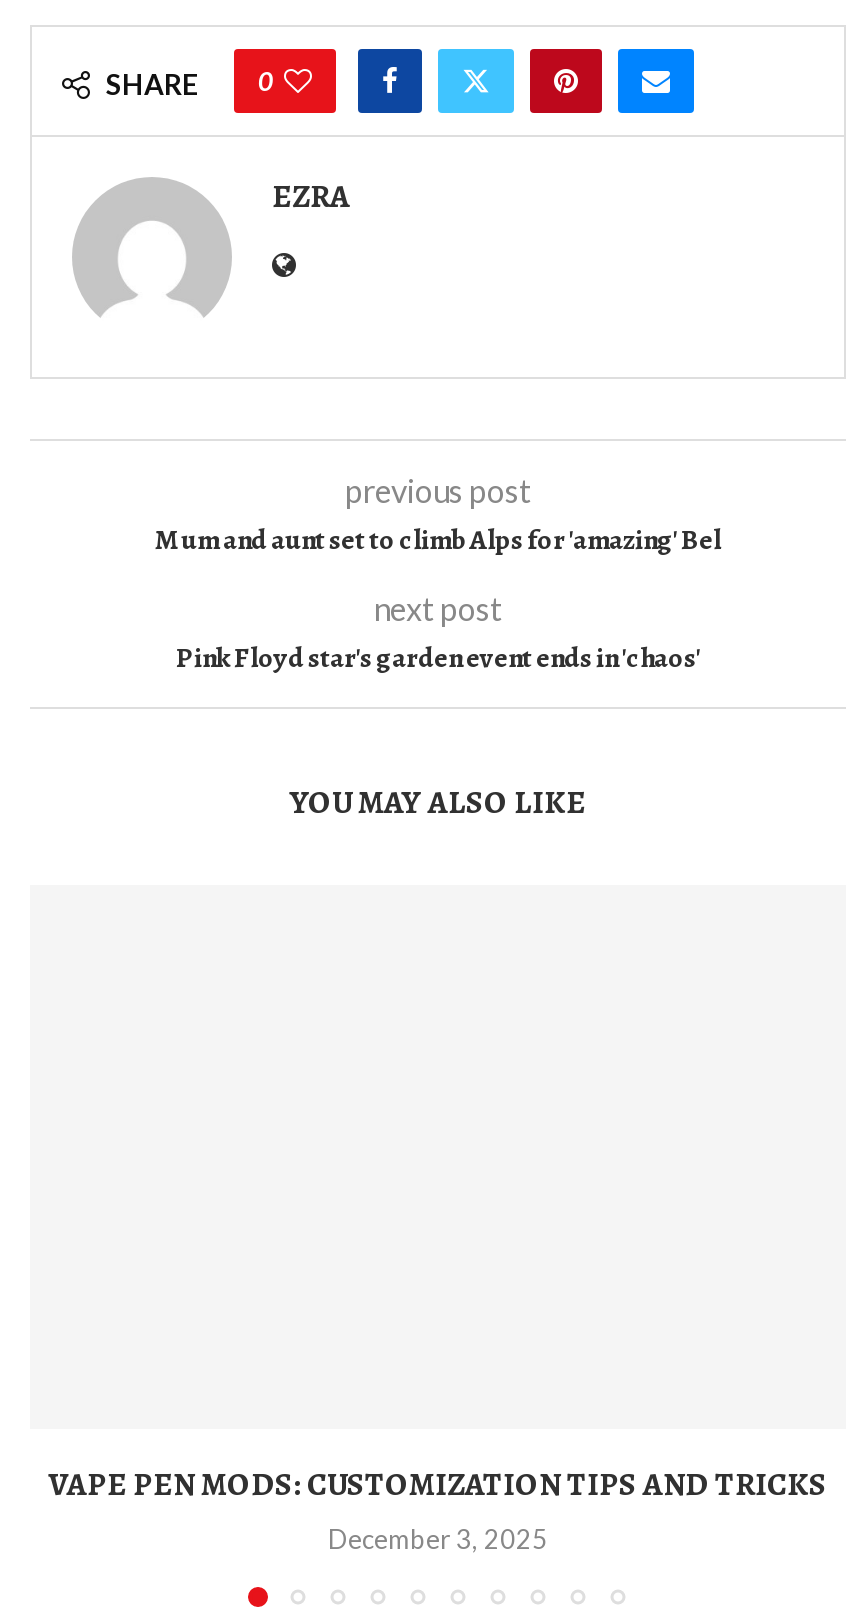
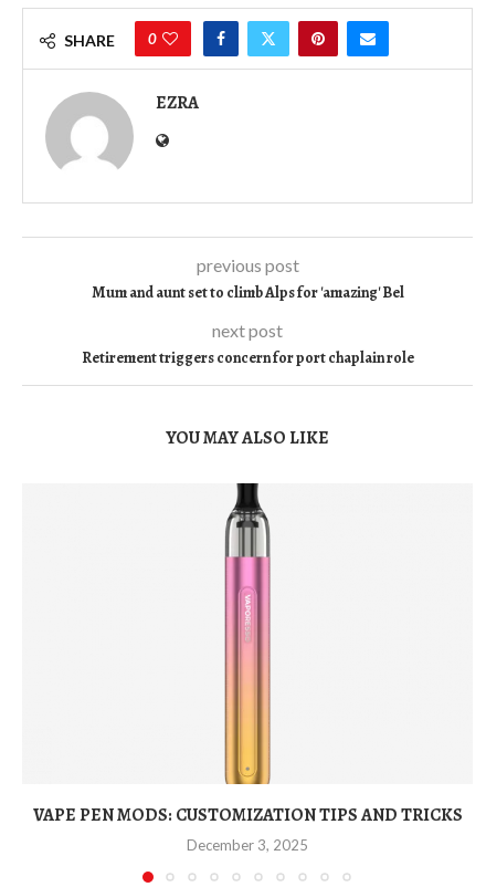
- Pink Floyd star's garden event ends in 'chaos'
+ Retirement triggers concern for port chaplain role

+ [image]
